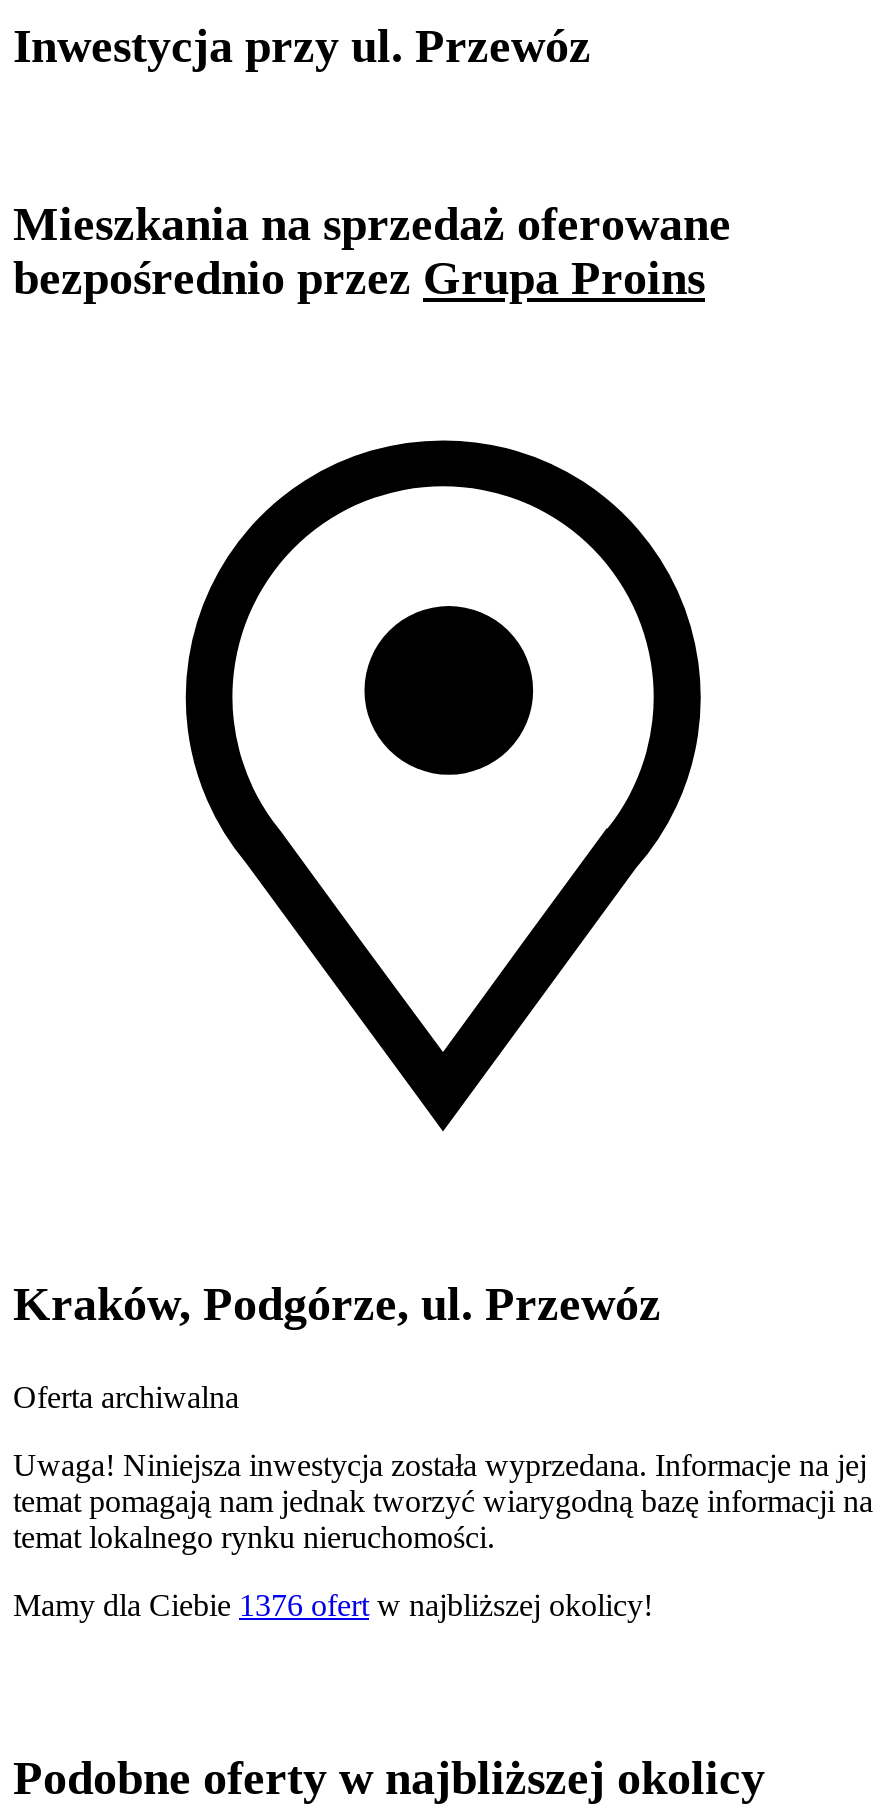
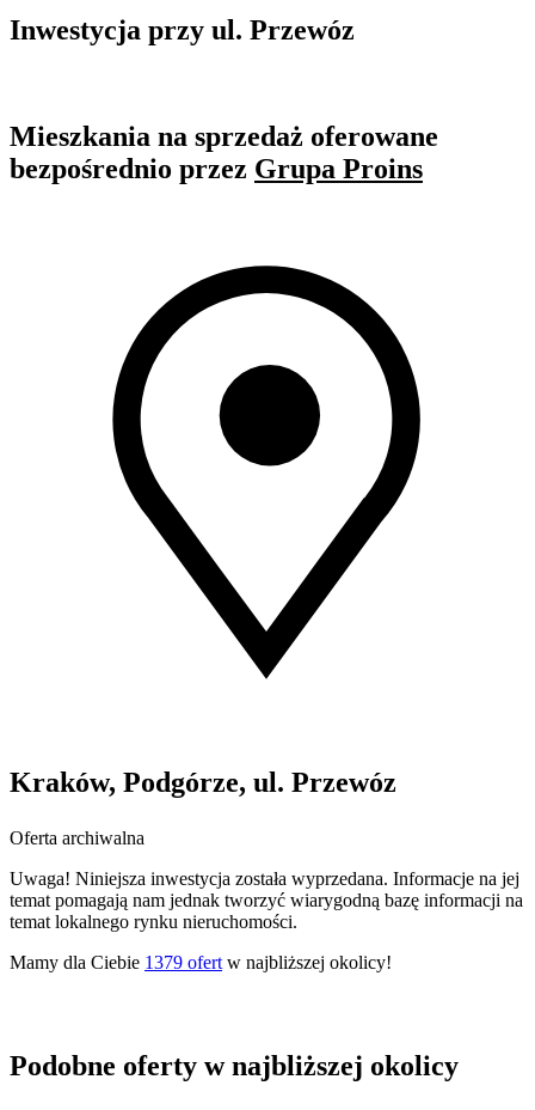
- Mamy dla Ciebie 1376 ofert w najbliższej okolicy!
+ Mamy dla Ciebie 1379 ofert w najbliższej okolicy!
